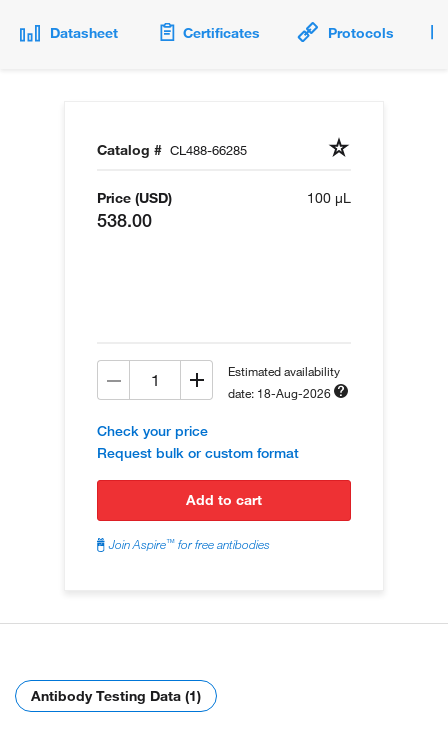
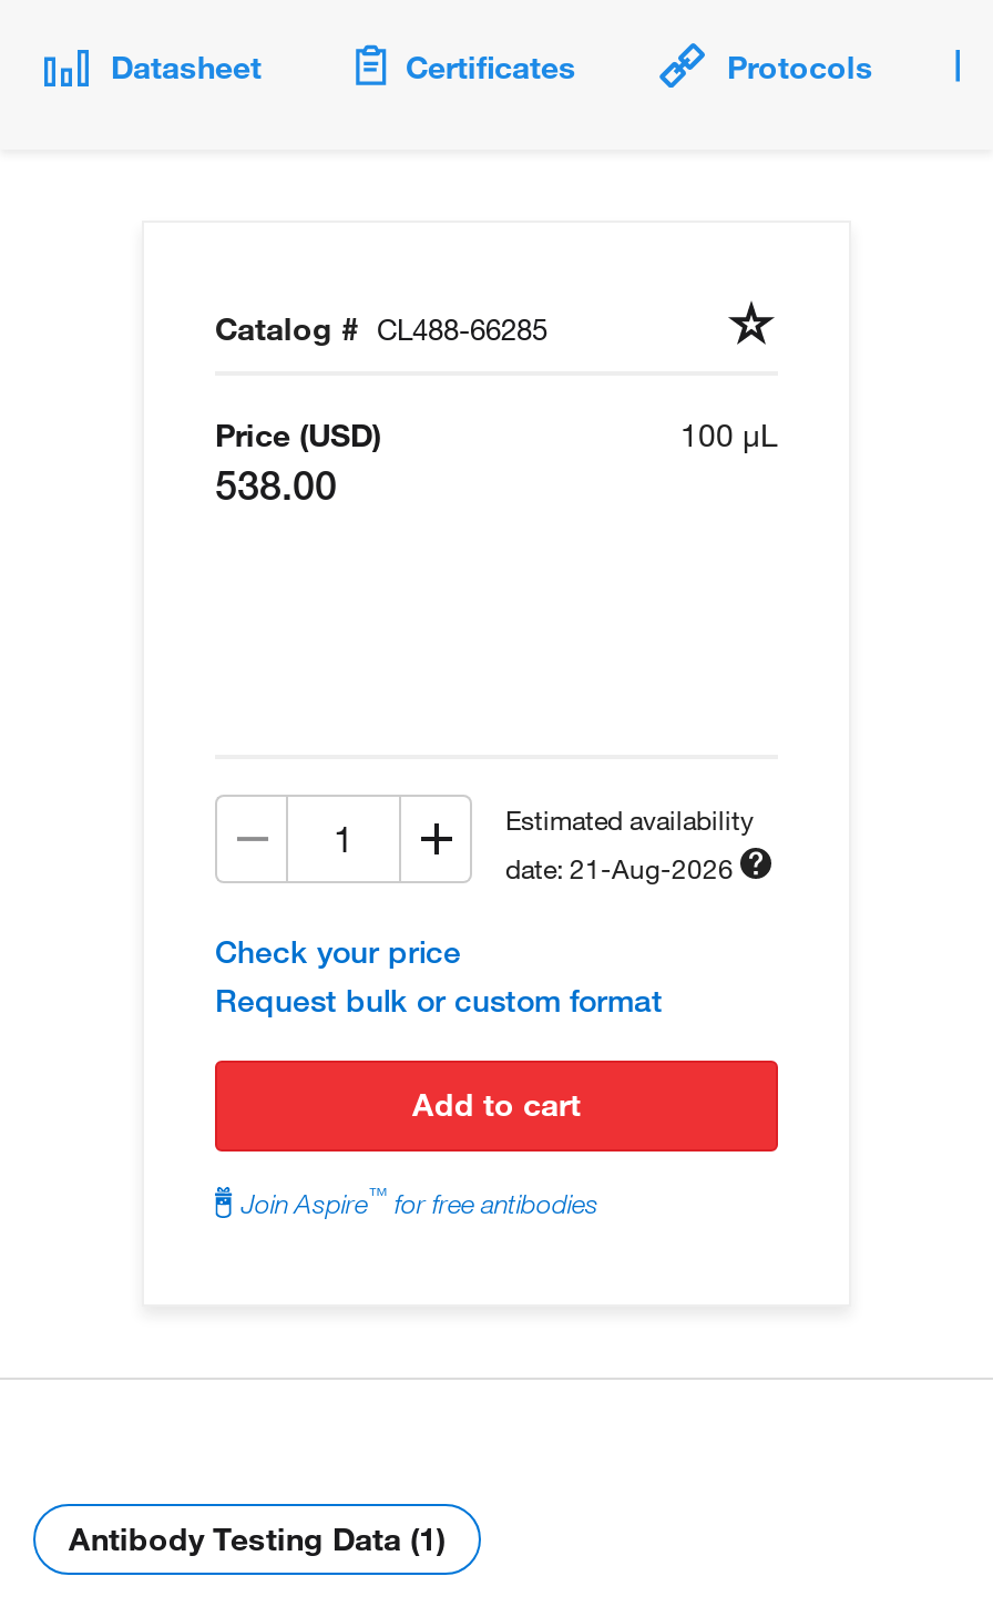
- date: 18-Aug-2026
+ date: 21-Aug-2026
